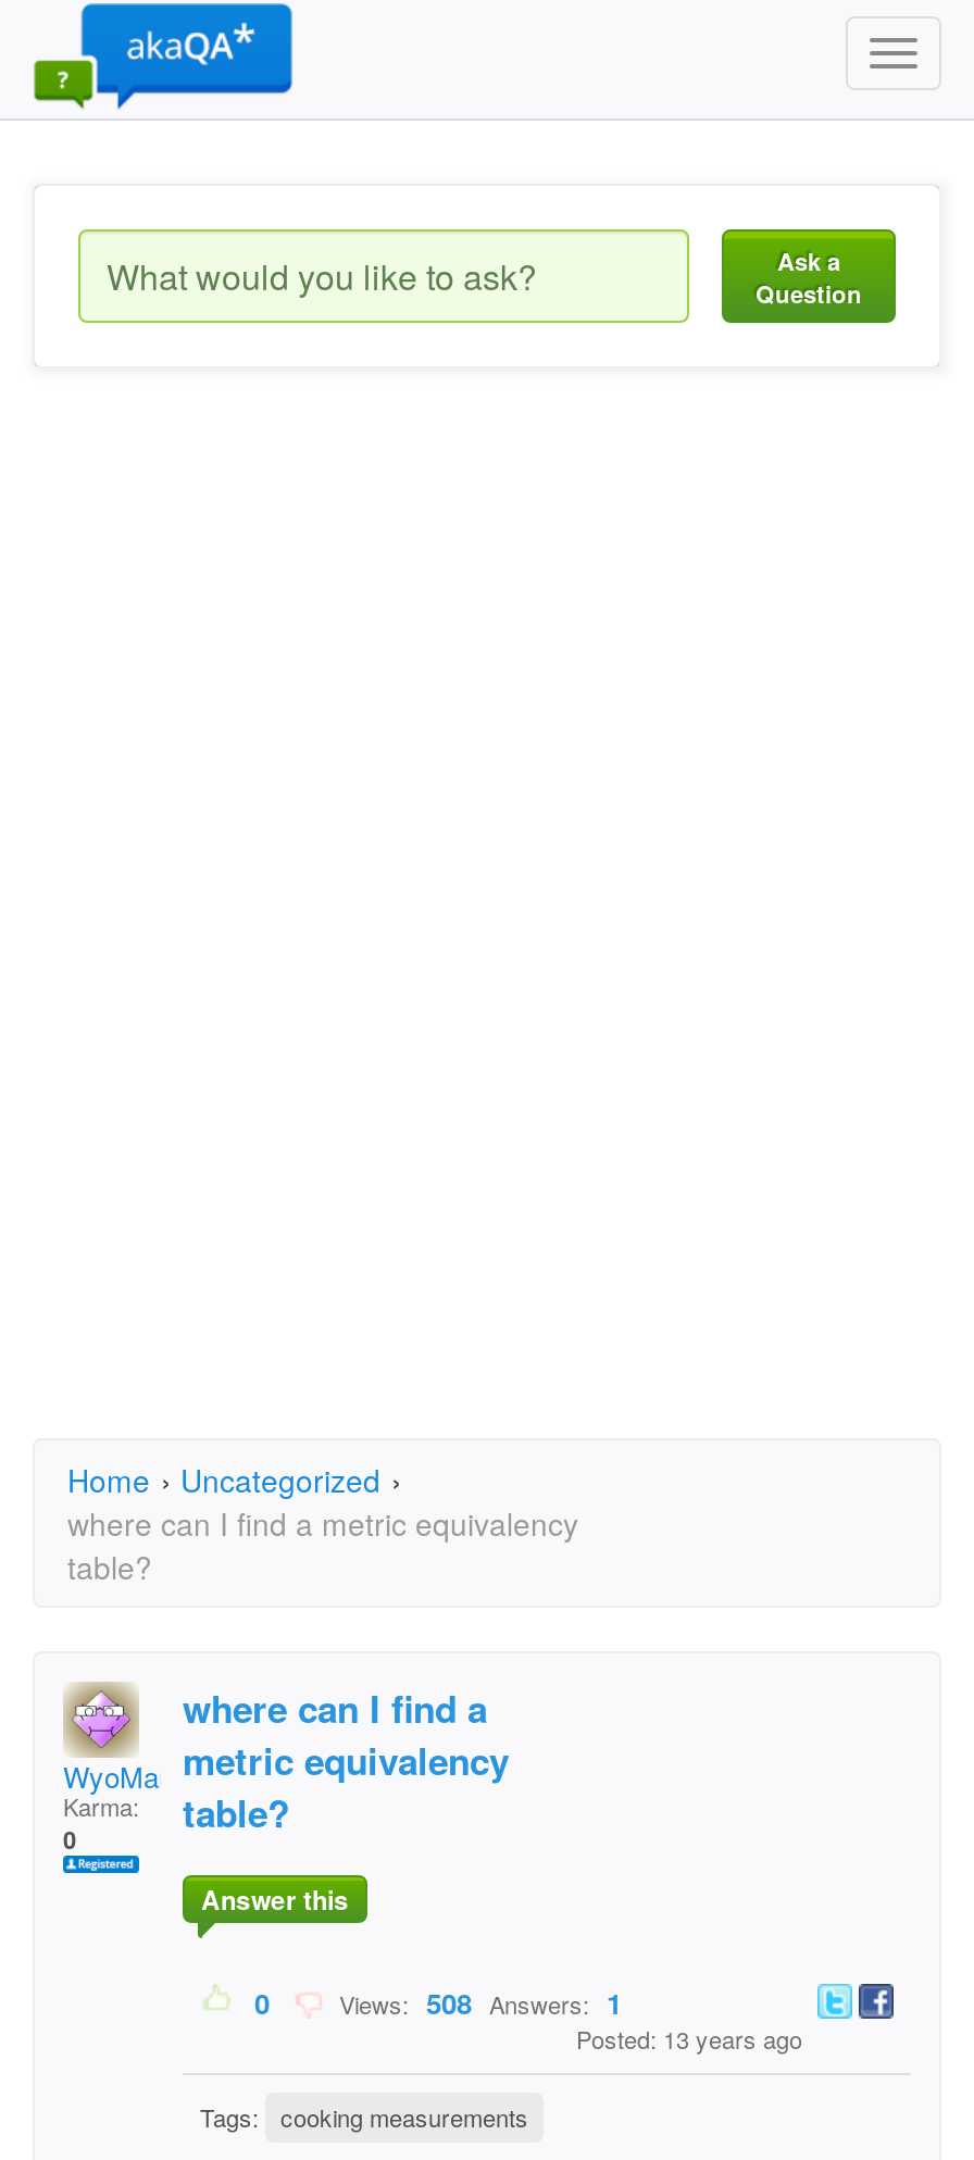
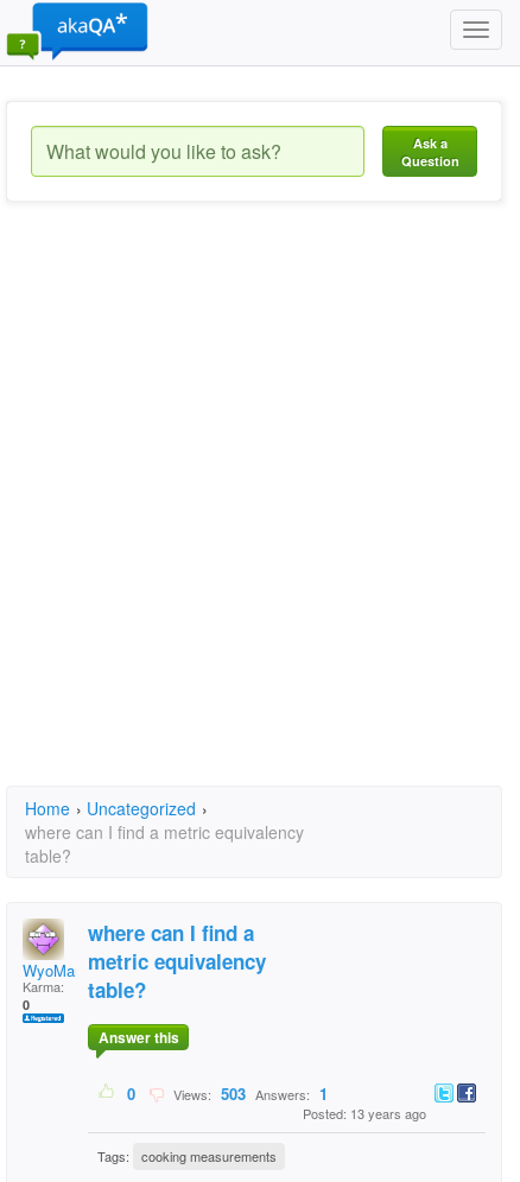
- Views: 508 Answers: 1
+ Views: 503 Answers: 1
